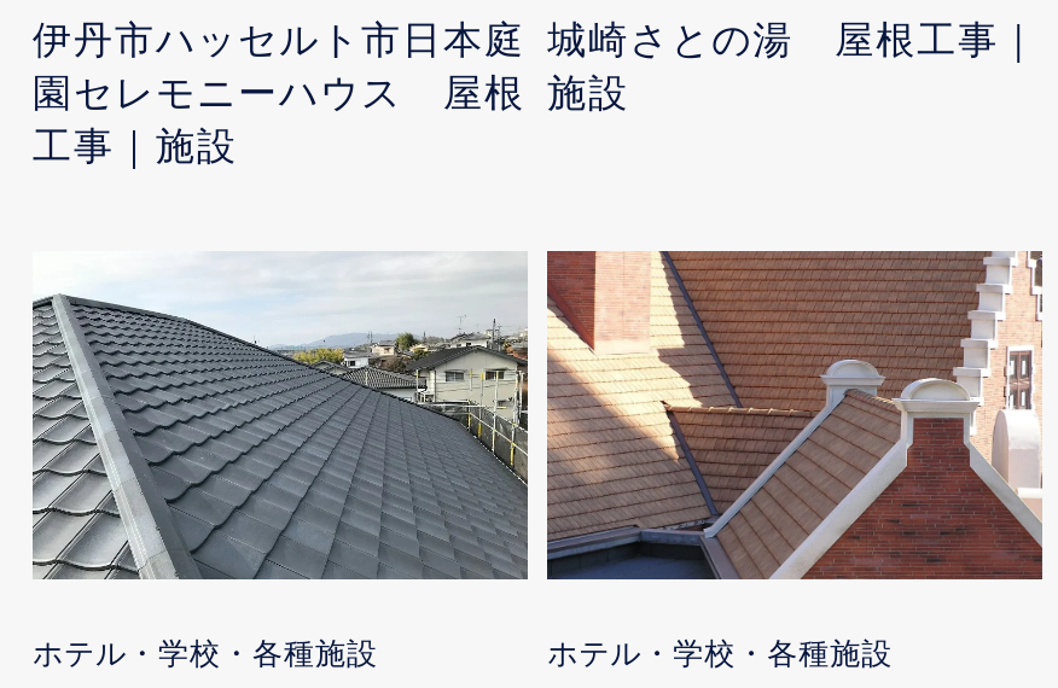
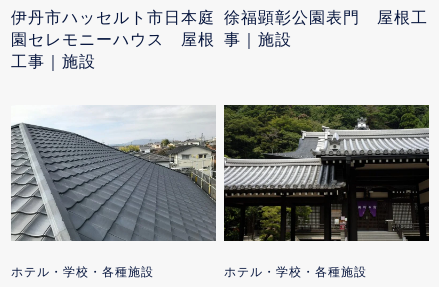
- 城崎さとの湯 屋根工事｜
- 施設
+ 徐福顕彰公園表門 屋根工
+ 事｜施設

- [image]
+ [image]
